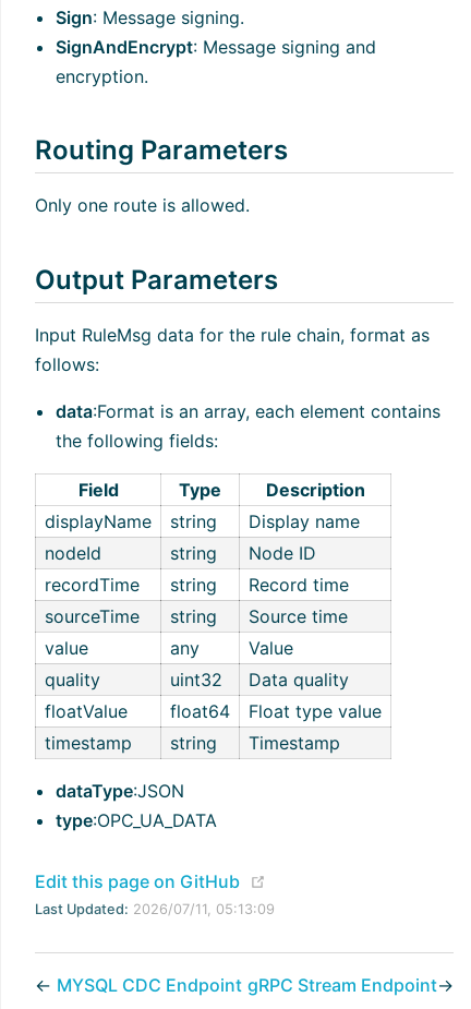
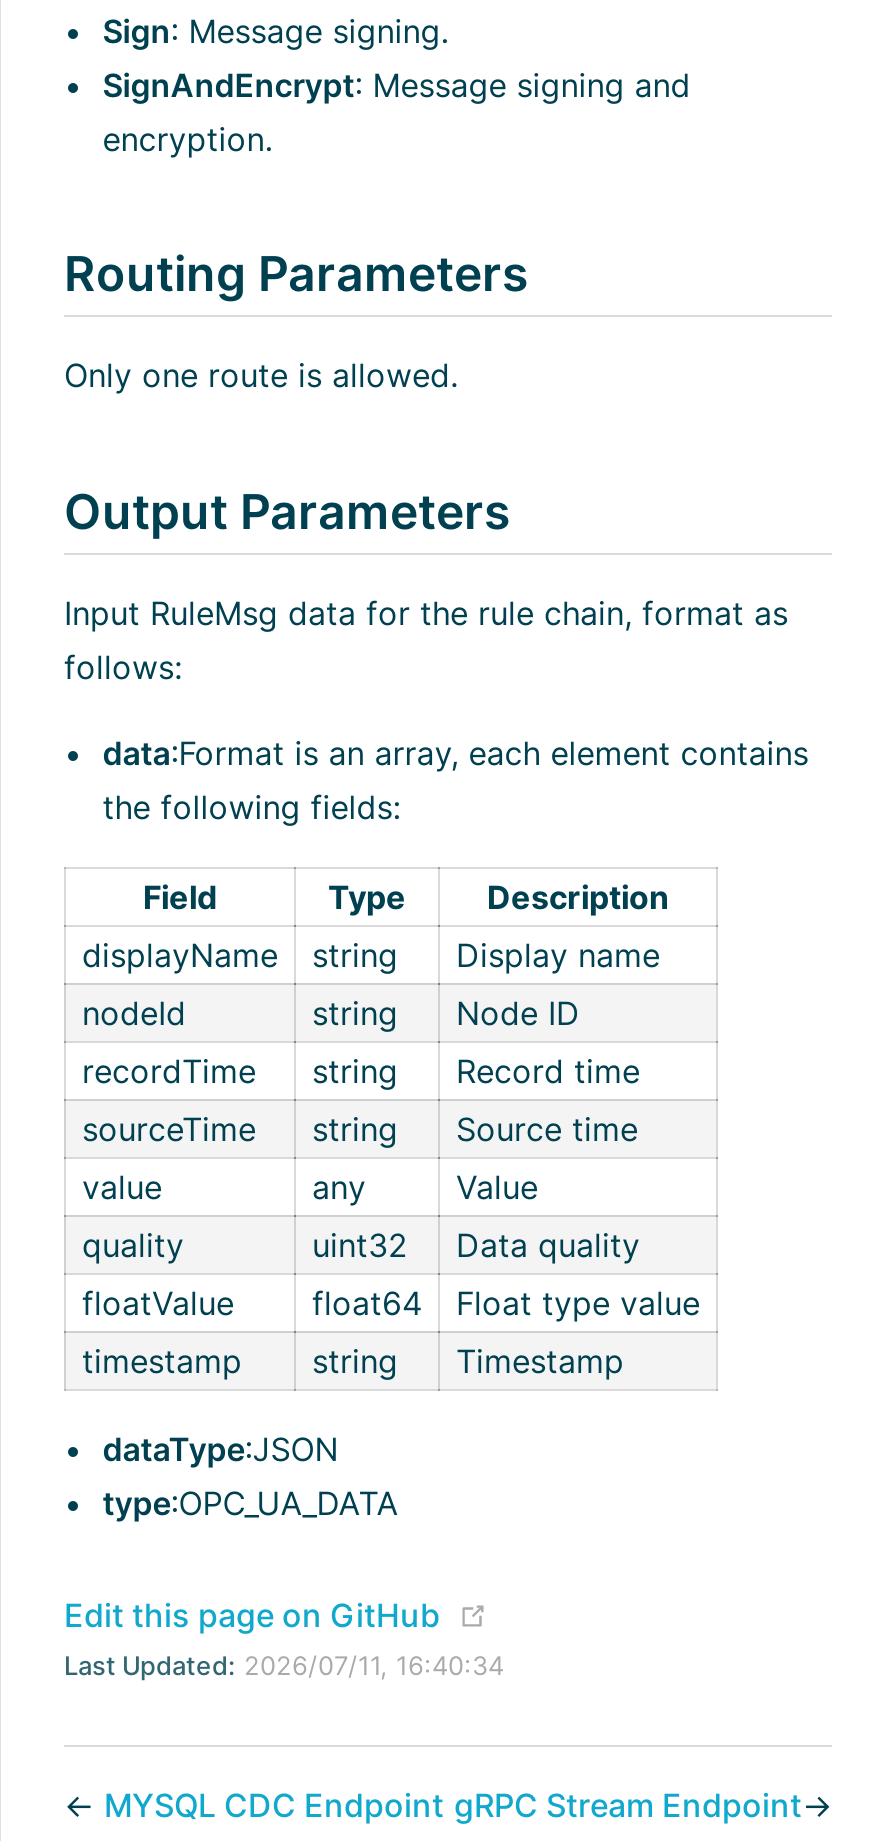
- Last Updated: 2026/07/11, 05:13:09
+ Last Updated: 2026/07/11, 16:40:34
